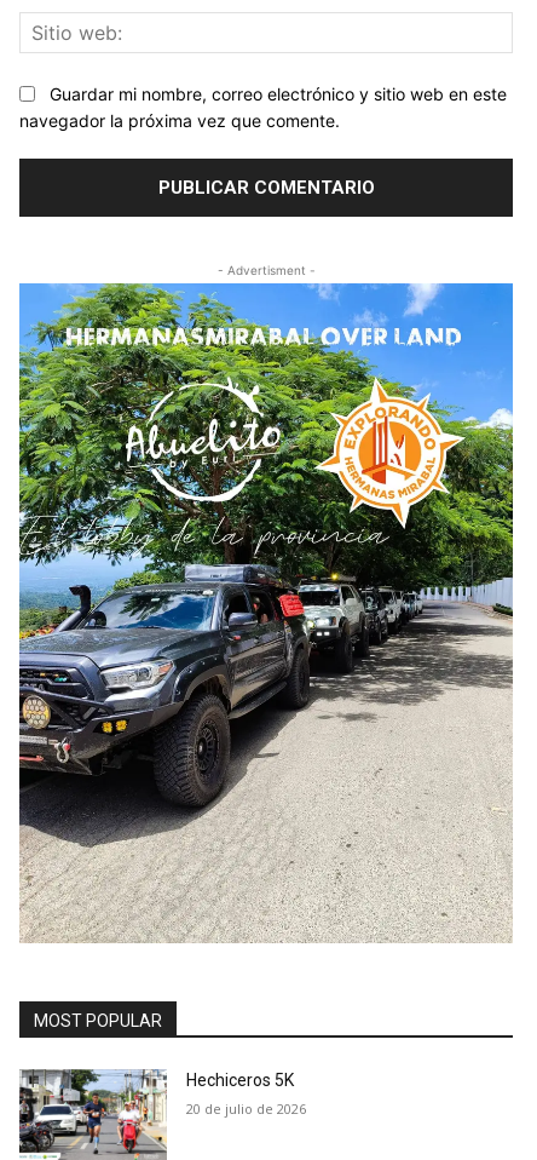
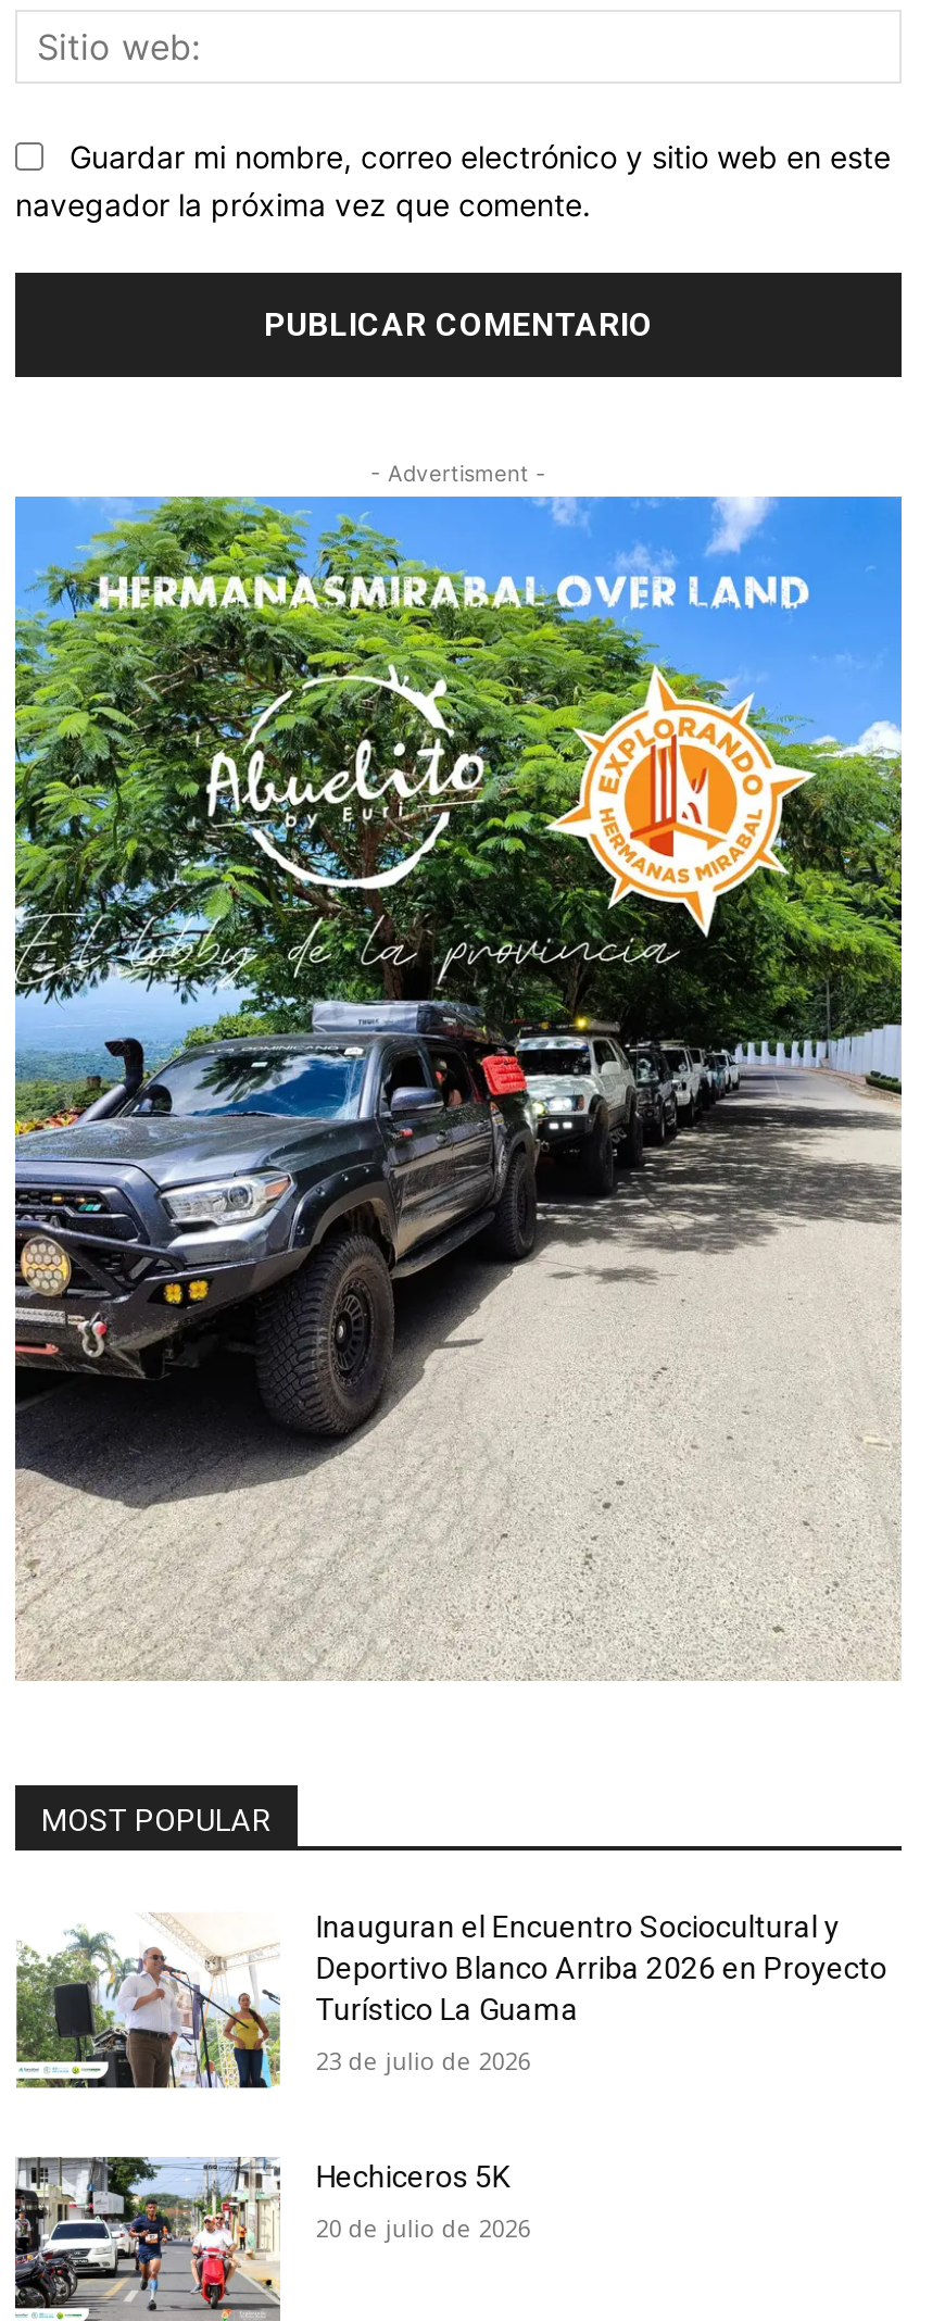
+ [image]
+ Inauguran el Encuentro Sociocultural y
+ Deportivo Blanco Arriba 2026 en Proyecto
+ Turístico La Guama
+ 23 de julio de 2026
